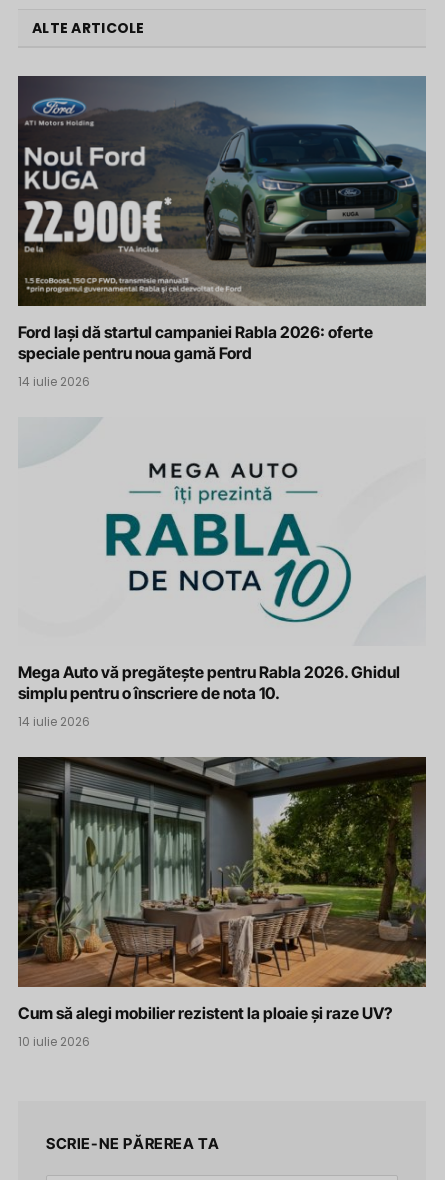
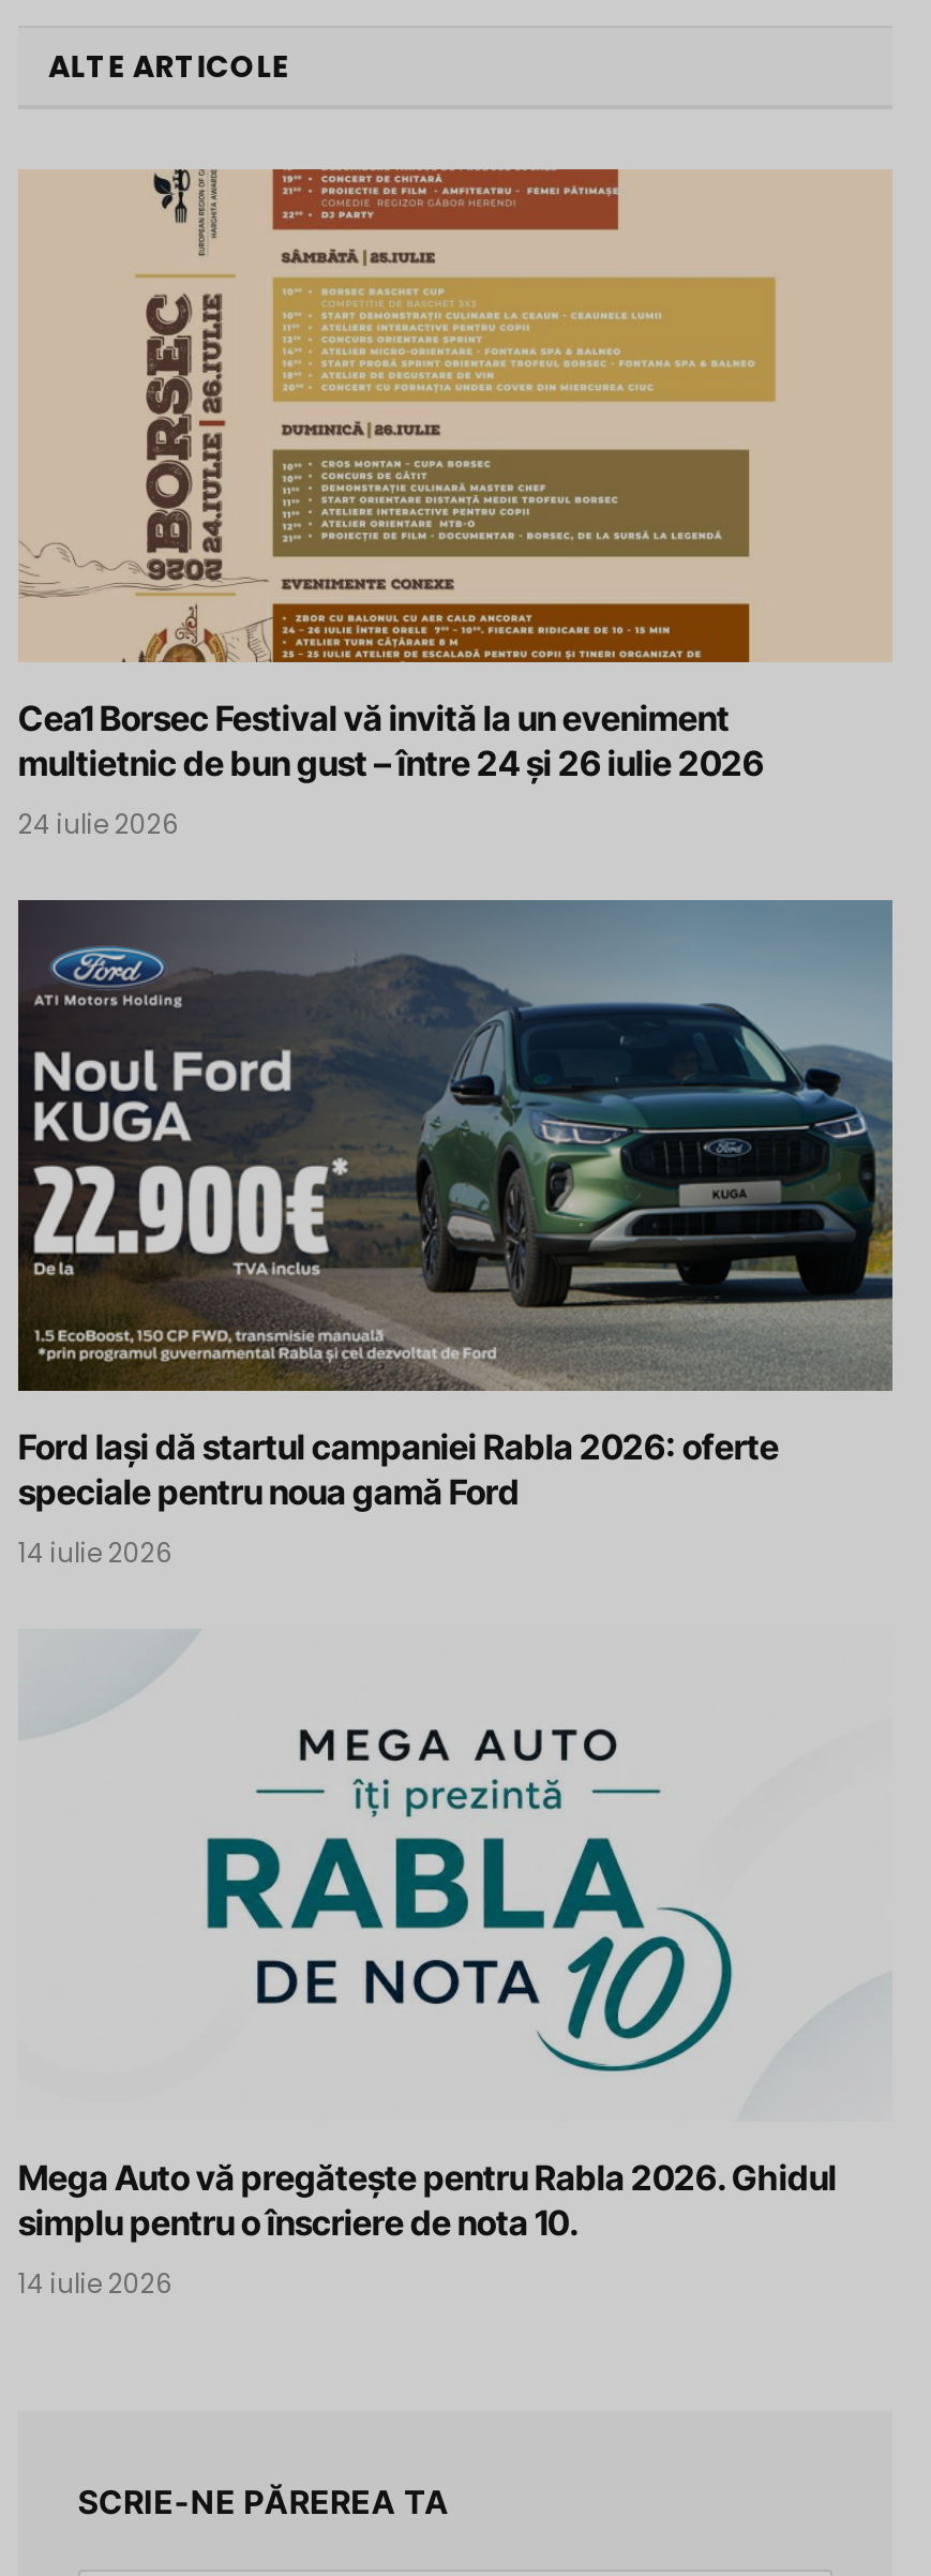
+ [image]
+ Cea1 Borsec Festival vă invită la un eveniment
+ multietnic de bun gust – între 24 și 26 iulie 2026
+ 24 iulie 2026

moved down: [image] | Ford Iași dă startul campaniei Rabla 2026: oferte | speciale pentru noua gamă Ford | 14 iulie 2026 | Mega Auto vă pregătește pentru Rabla 2026. Ghidul | simplu pentru o înscriere de nota 10. | 14 iulie 2026

- [image]
- Cum să alegi mobilier rezistent la ploaie și raze UV?
- 10 iulie 2026
